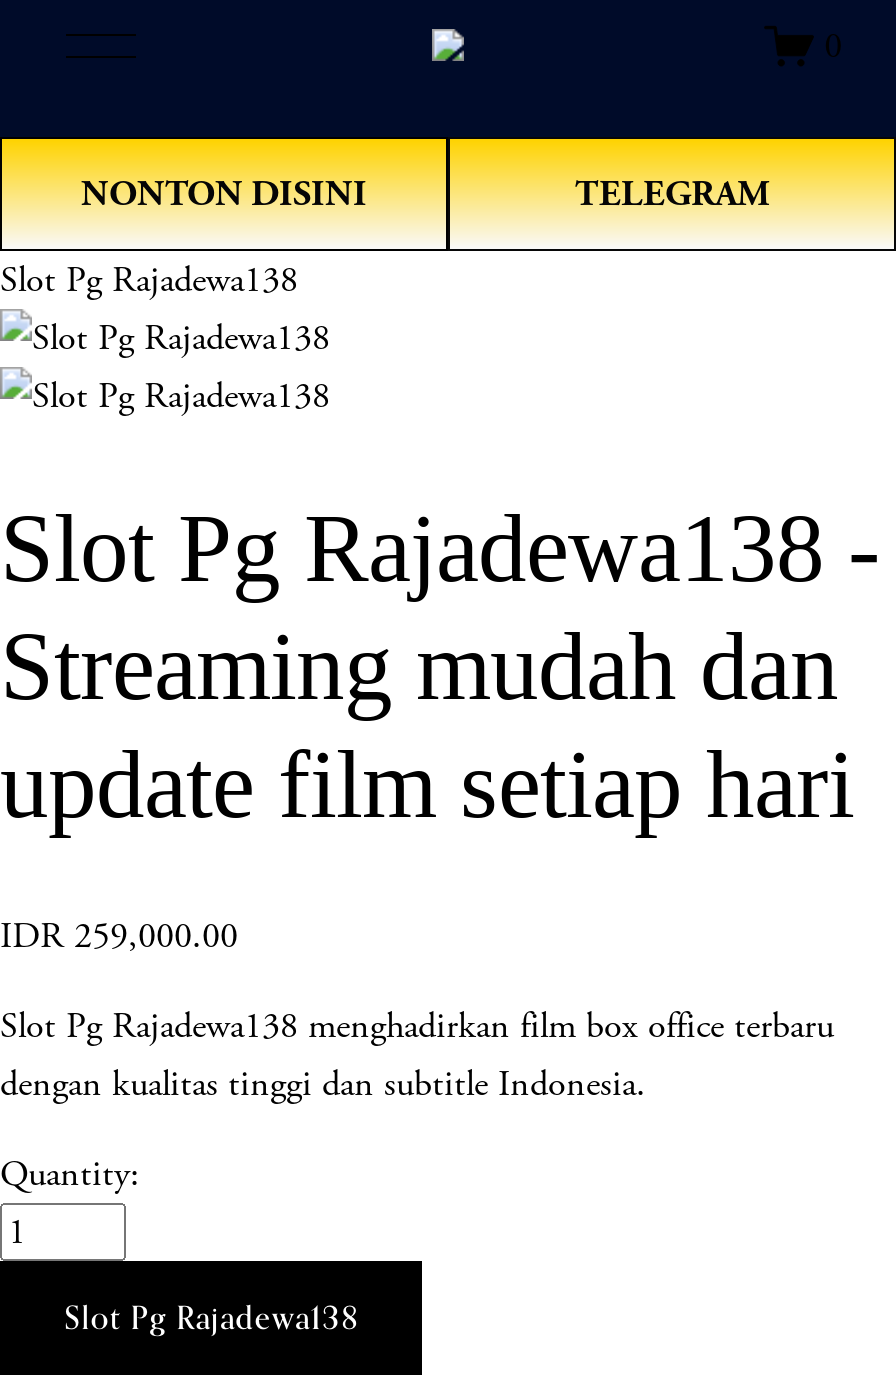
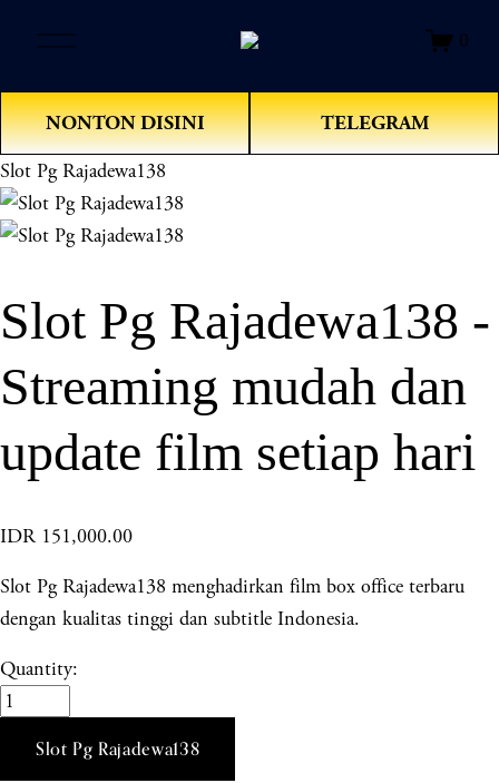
- IDR 259,000.00
+ IDR 151,000.00
